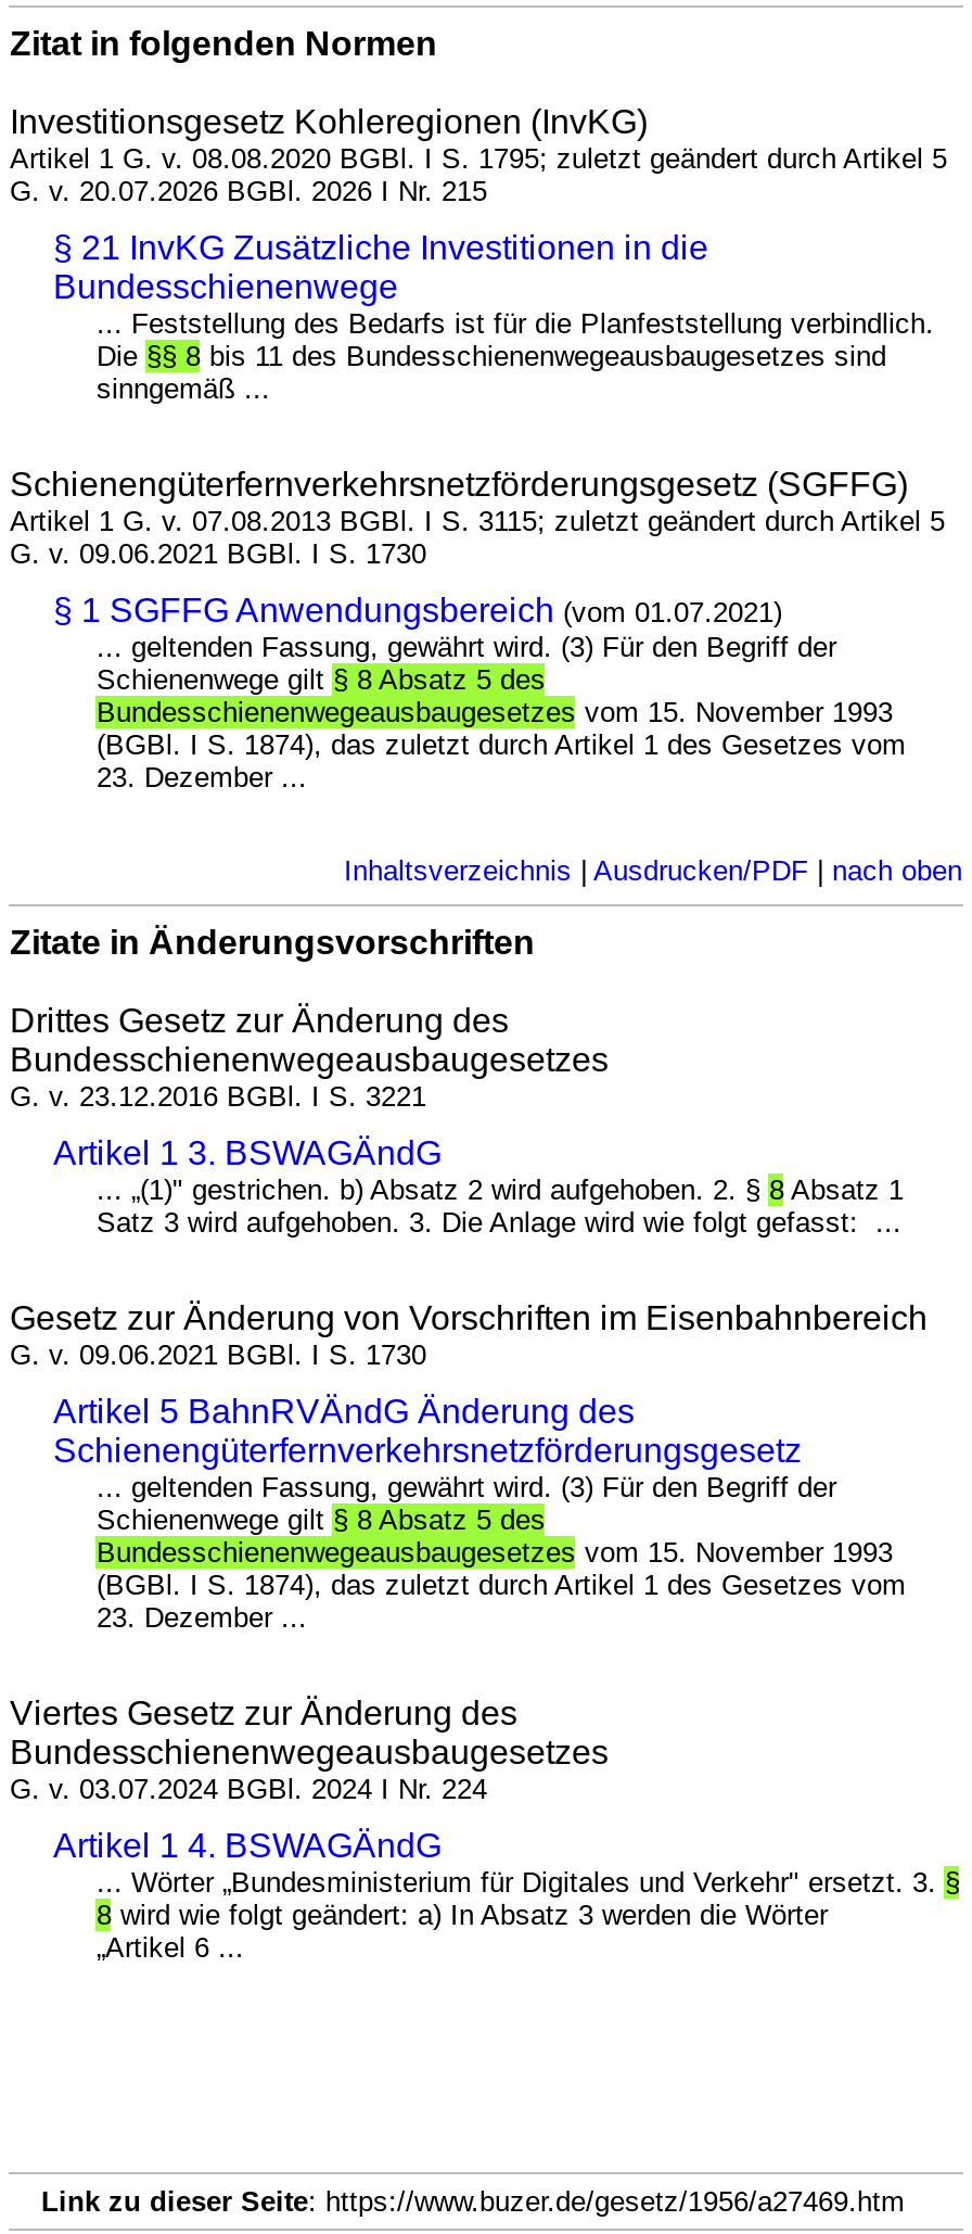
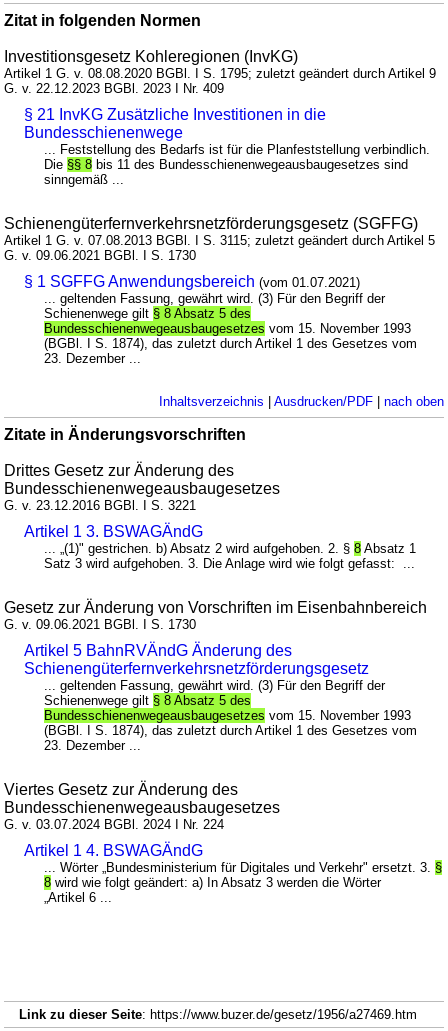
- Artikel 1 G. v. 08.08.2020 BGBl. I S. 1795; zuletzt geändert durch Artikel 5
+ Artikel 1 G. v. 08.08.2020 BGBl. I S. 1795; zuletzt geändert durch Artikel 9

- G. v. 20.07.2026 BGBl. 2026 I Nr. 215
+ G. v. 22.12.2023 BGBl. 2023 I Nr. 409
